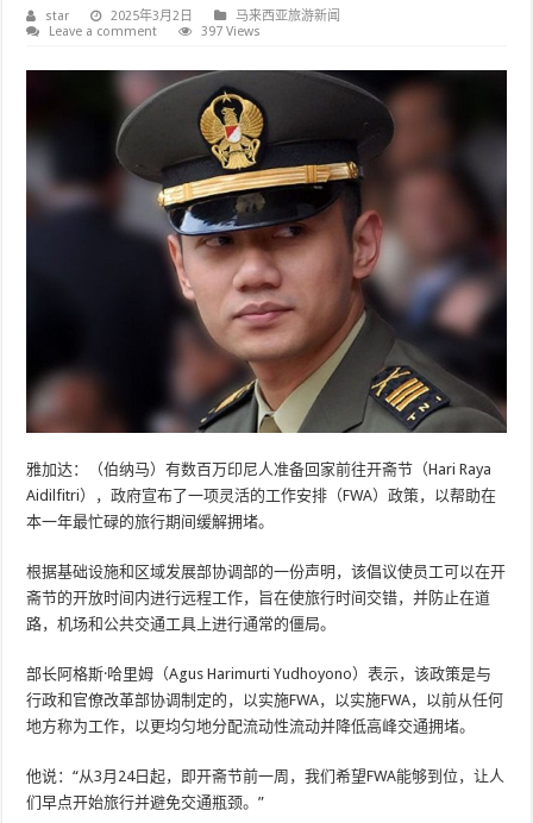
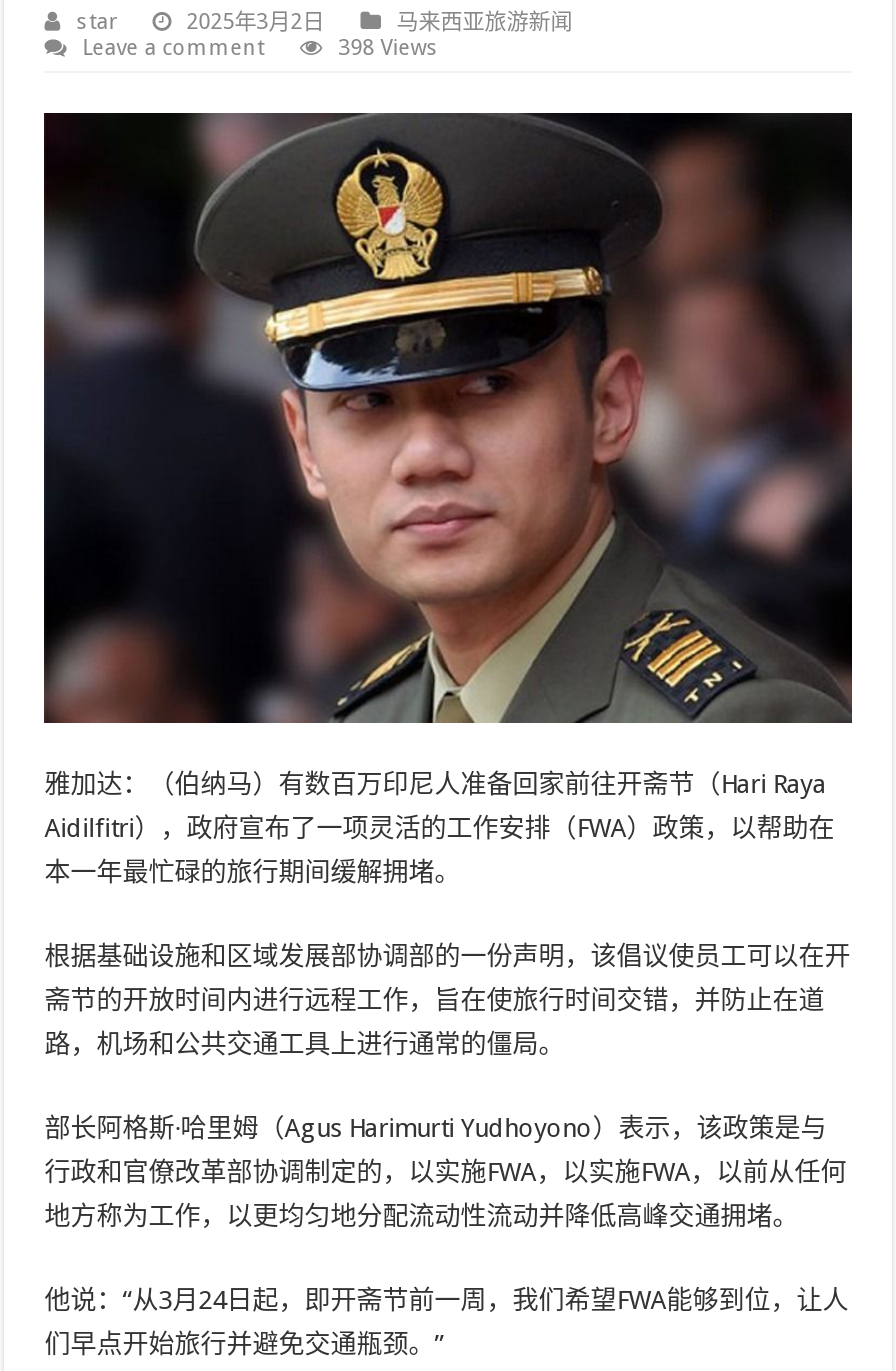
- 397 Views
+ 398 Views
